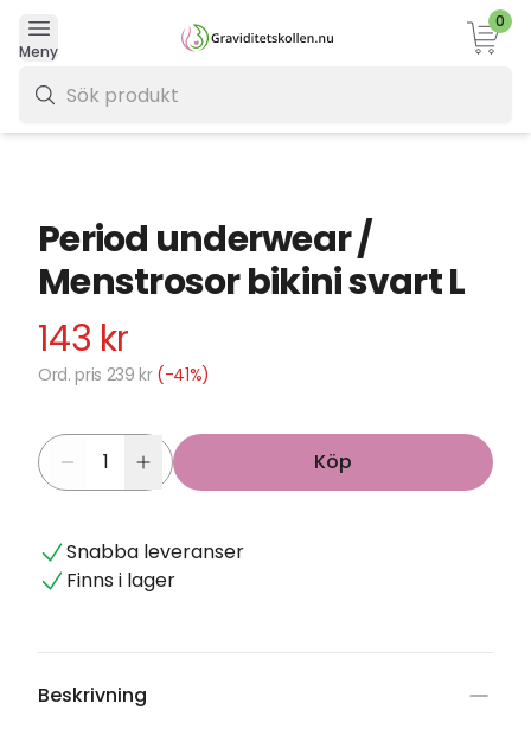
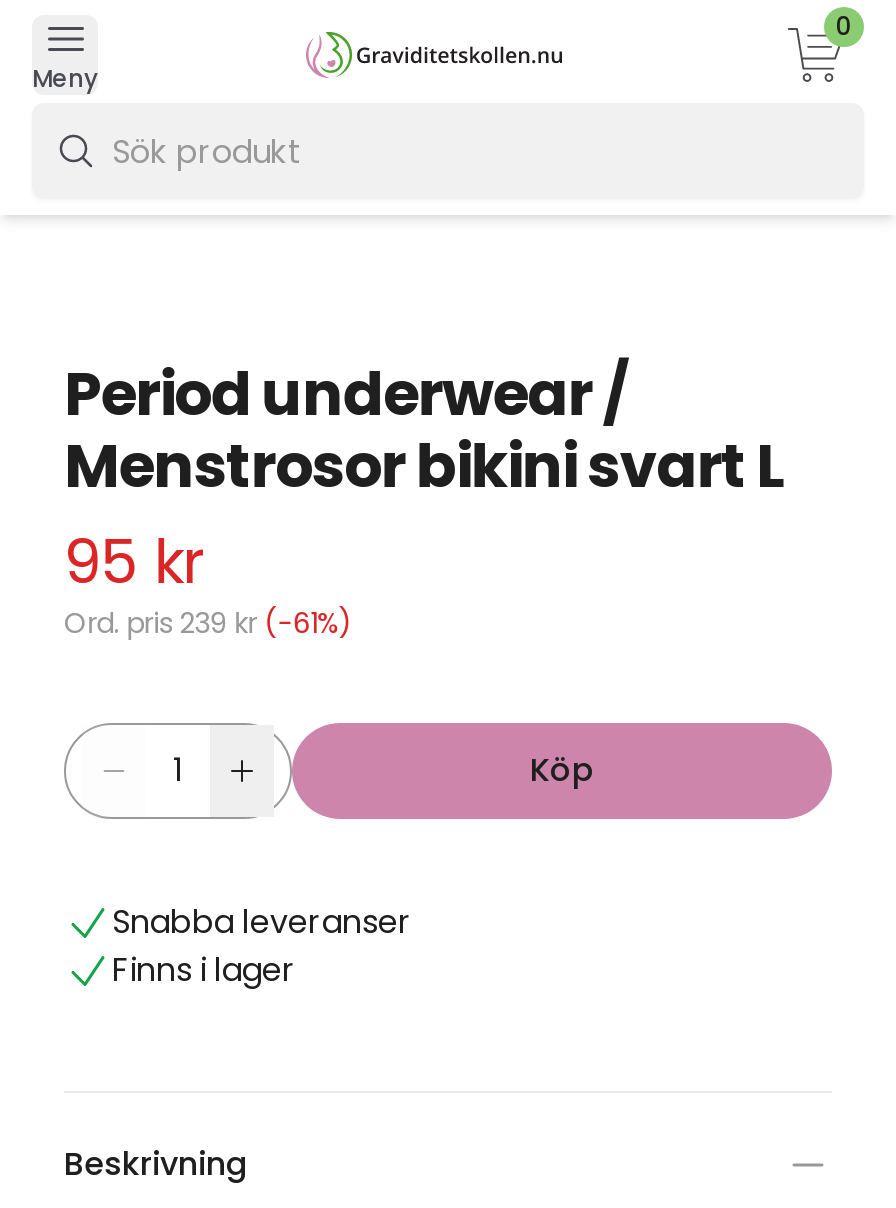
- 143 kr
+ 95 kr

- Ord. pris 239 kr (-41%)
+ Ord. pris 239 kr (-61%)
